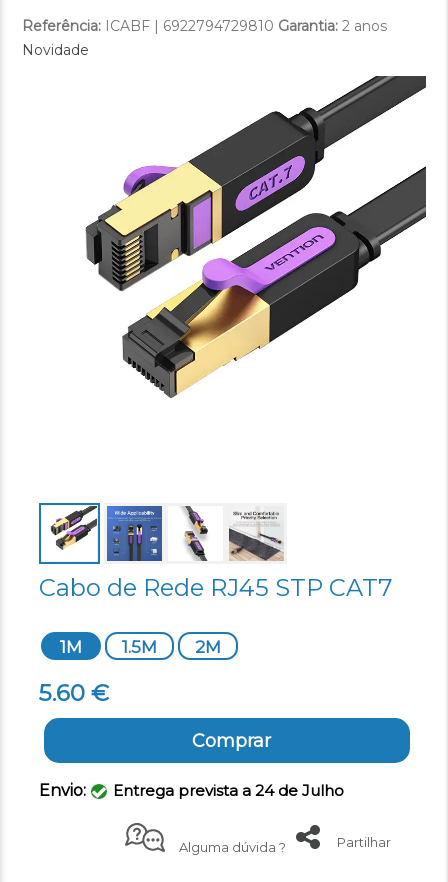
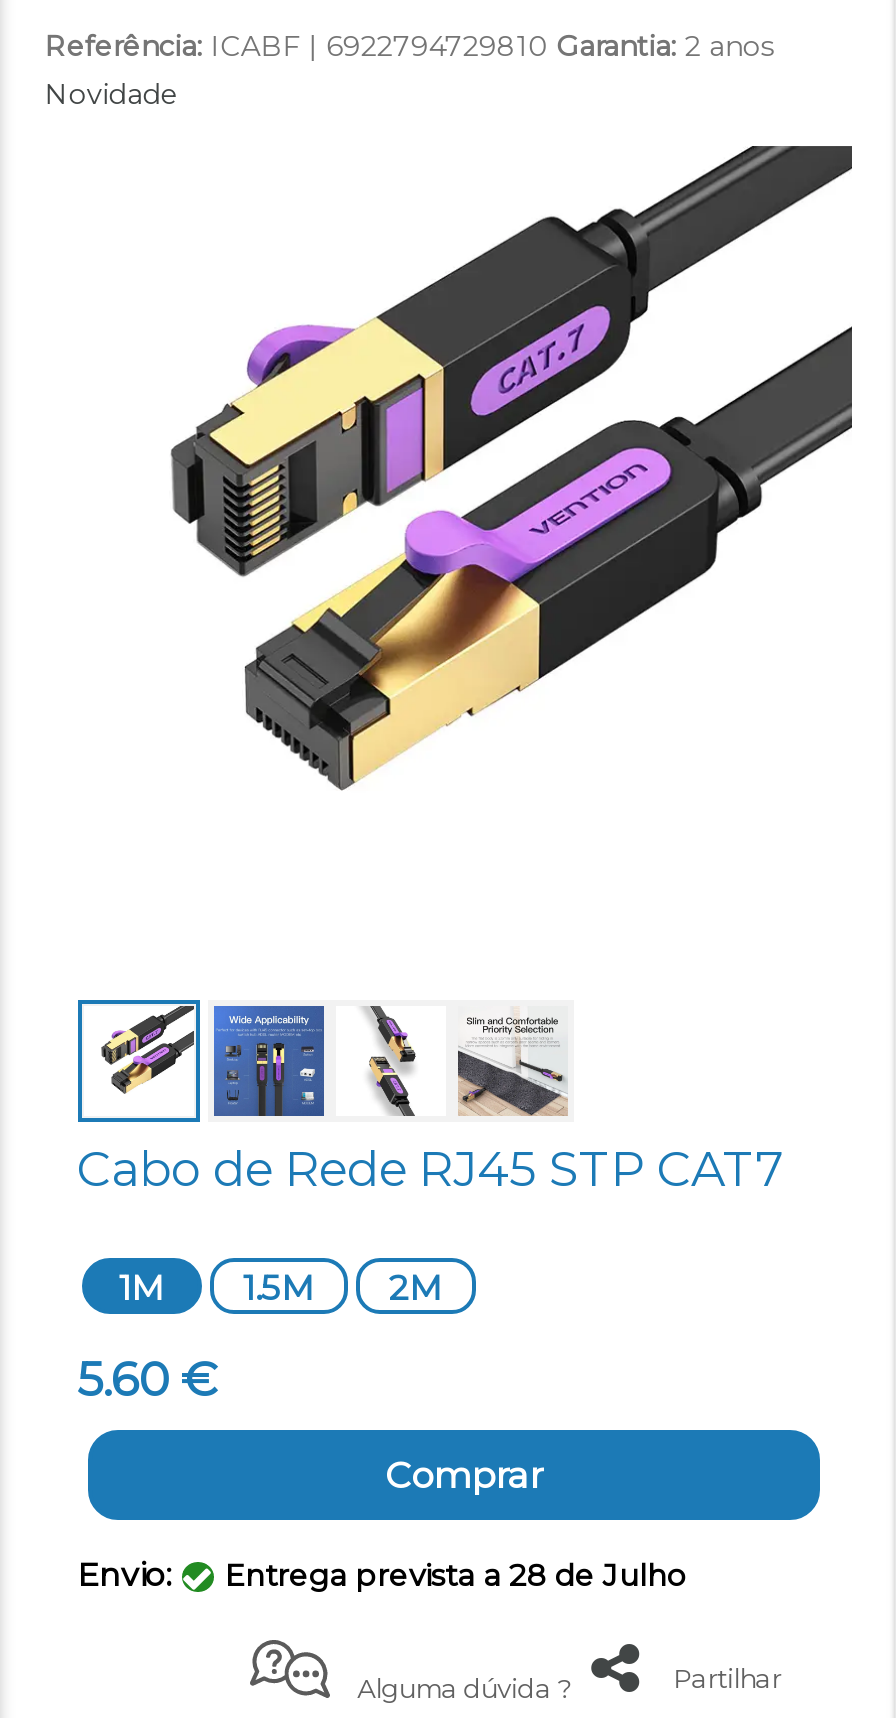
- Entrega prevista a 24 de Julho
+ Entrega prevista a 28 de Julho
